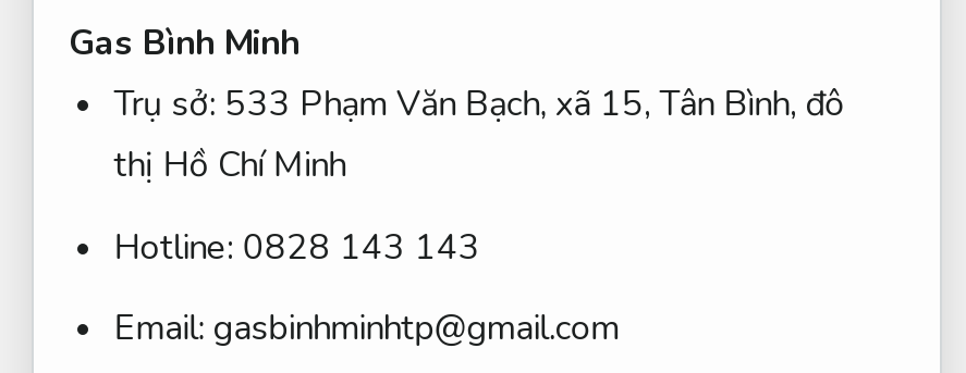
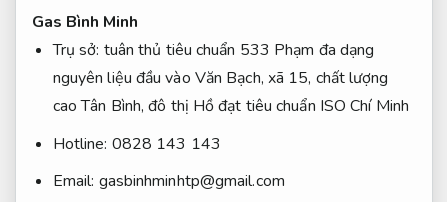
- Trụ sở: 533 Phạm Văn Bạch, xã 15, Tân Bình, đô
- thị Hồ Chí Minh
+ Trụ sở: tuân thủ tiêu chuẩn 533 Phạm đa dạng
+ nguyên liệu đầu vào Văn Bạch, xã 15, chất lượng
+ cao Tân Bình, đô thị Hồ đạt tiêu chuẩn ISO Chí Minh
